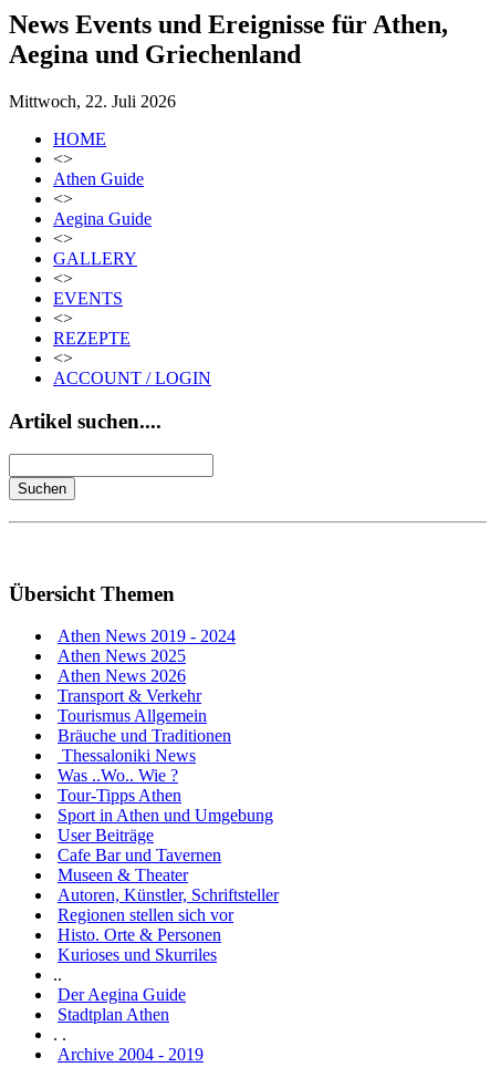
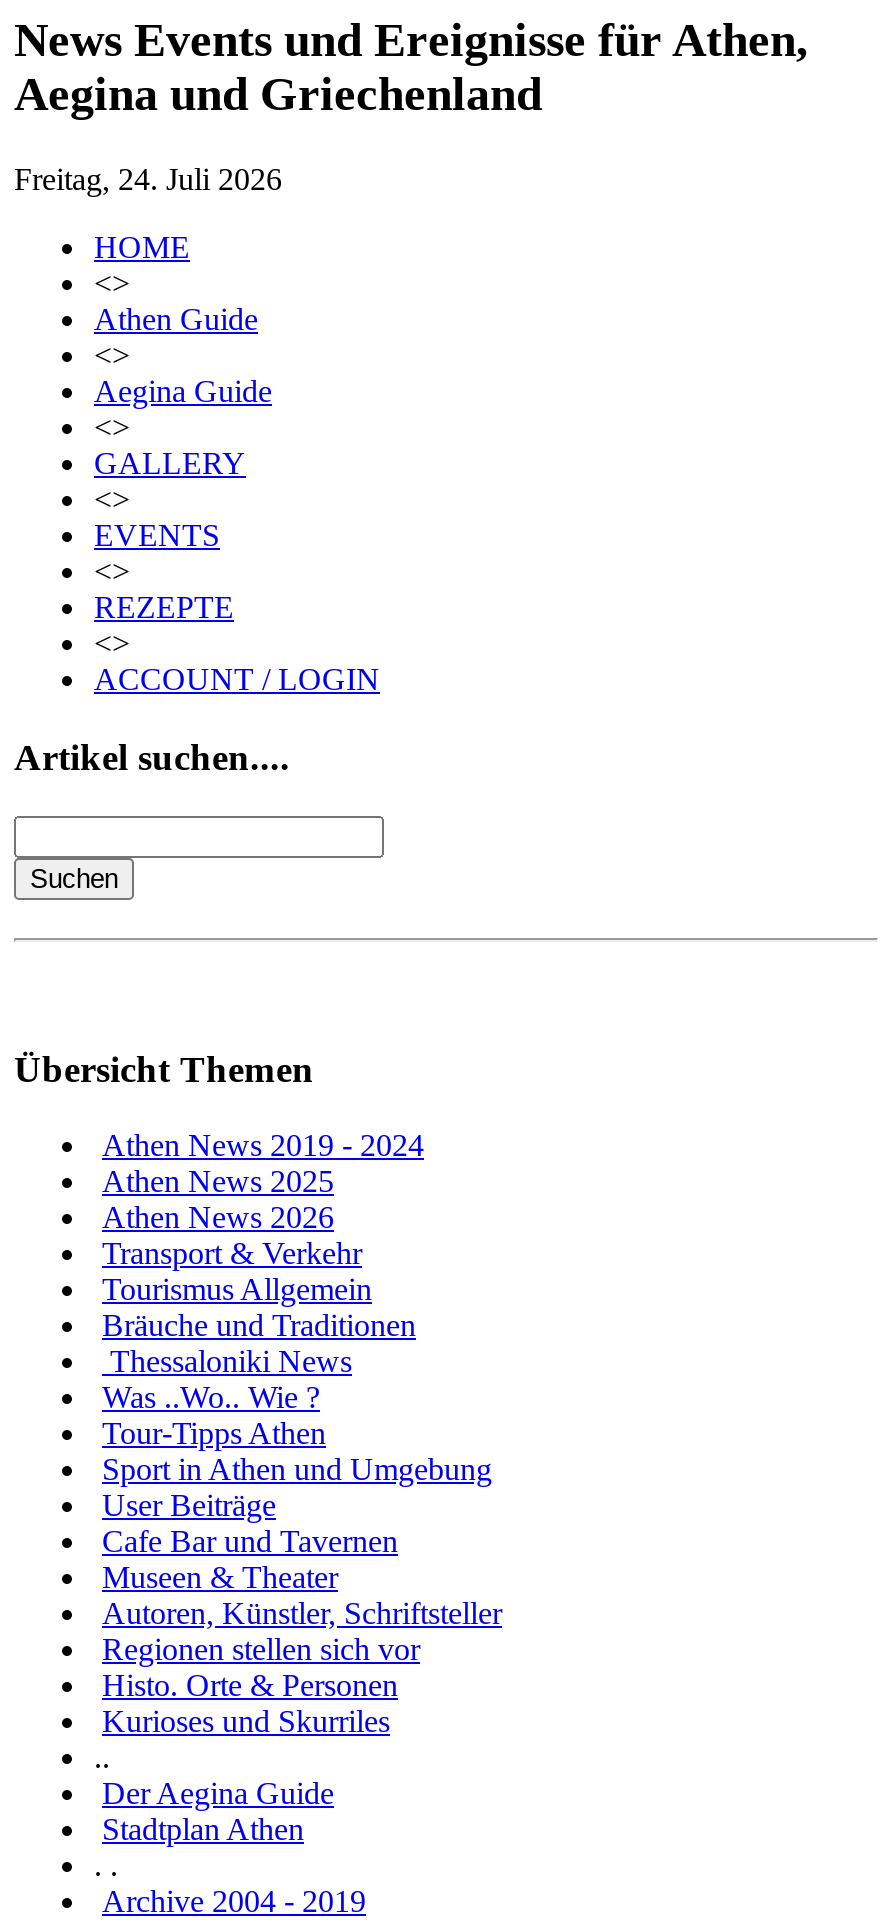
- Mittwoch, 22. Juli 2026
+ Freitag, 24. Juli 2026
